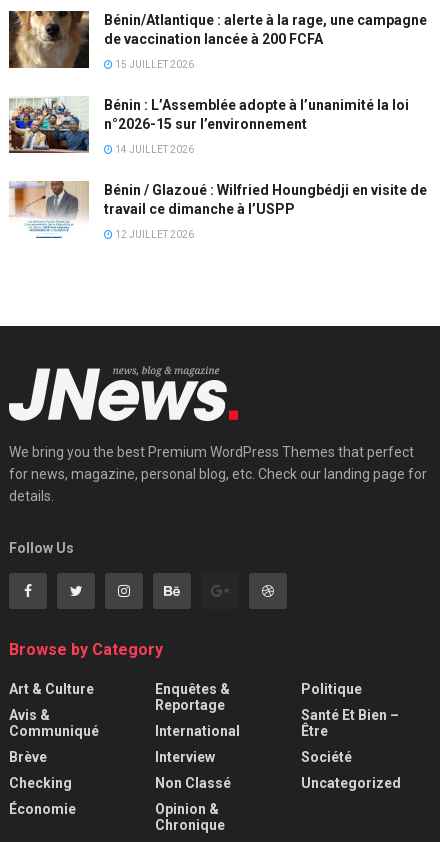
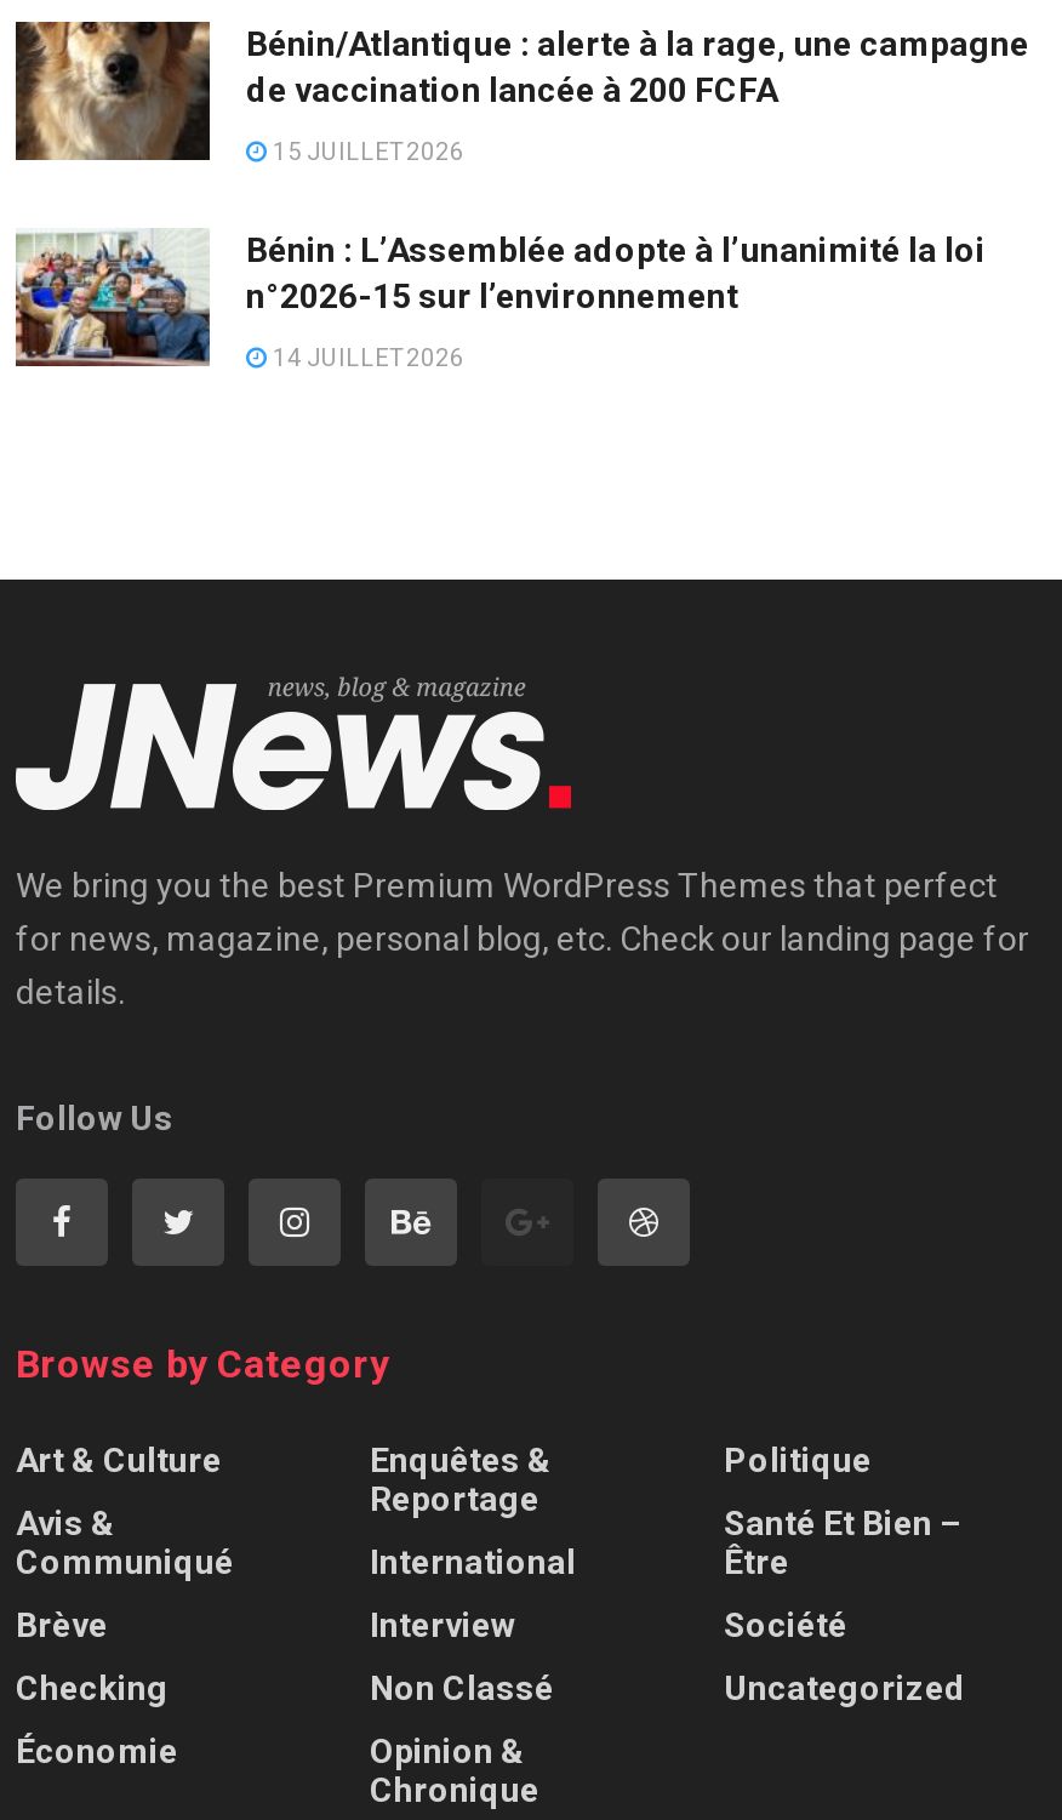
- [image]
- Bénin / Glazoué : Wilfried Houngbédji en visite de
- travail ce dimanche à l’USPP
- 12 JUILLET 2026
